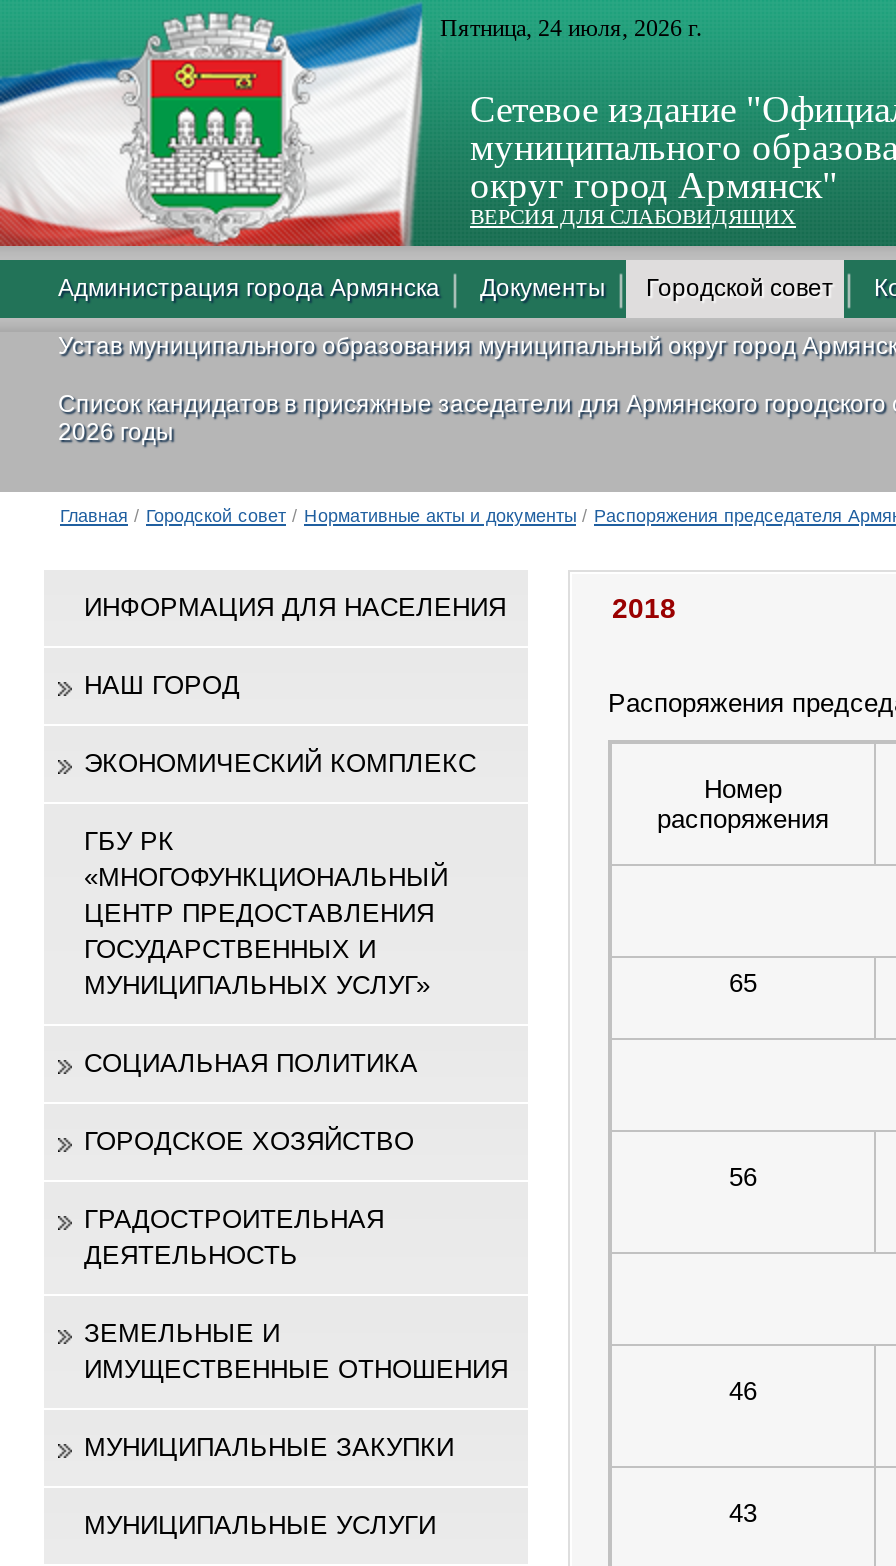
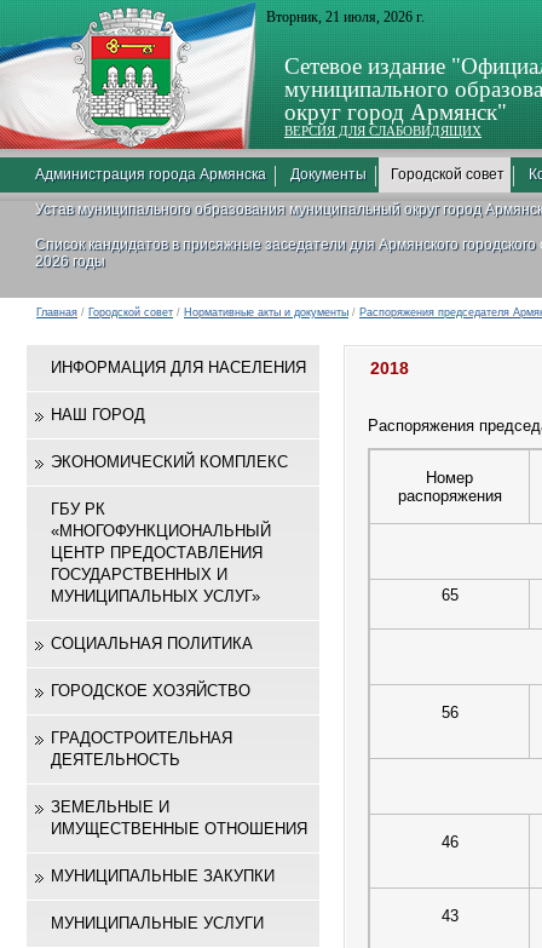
- Пятница, 24 июля, 2026 г.
+ Вторник, 21 июля, 2026 г.
